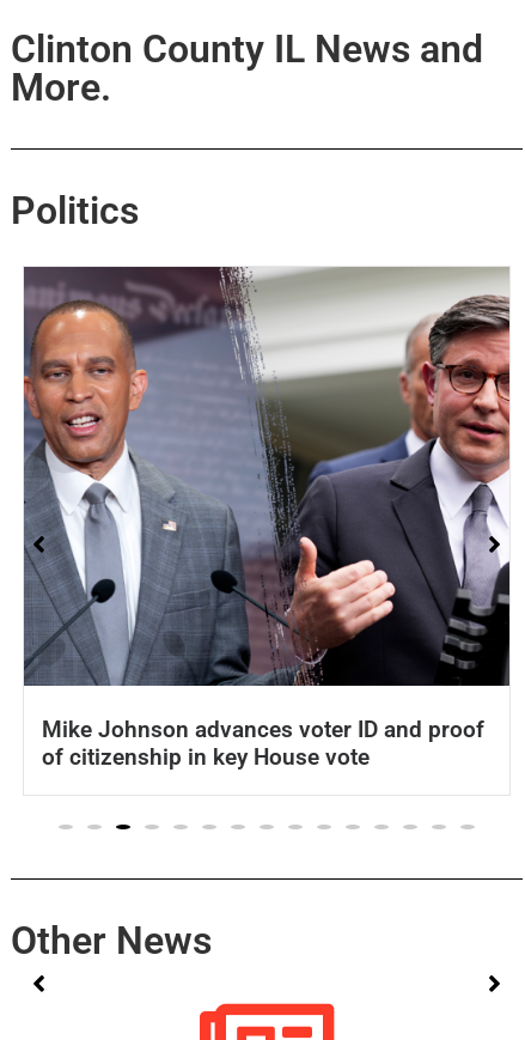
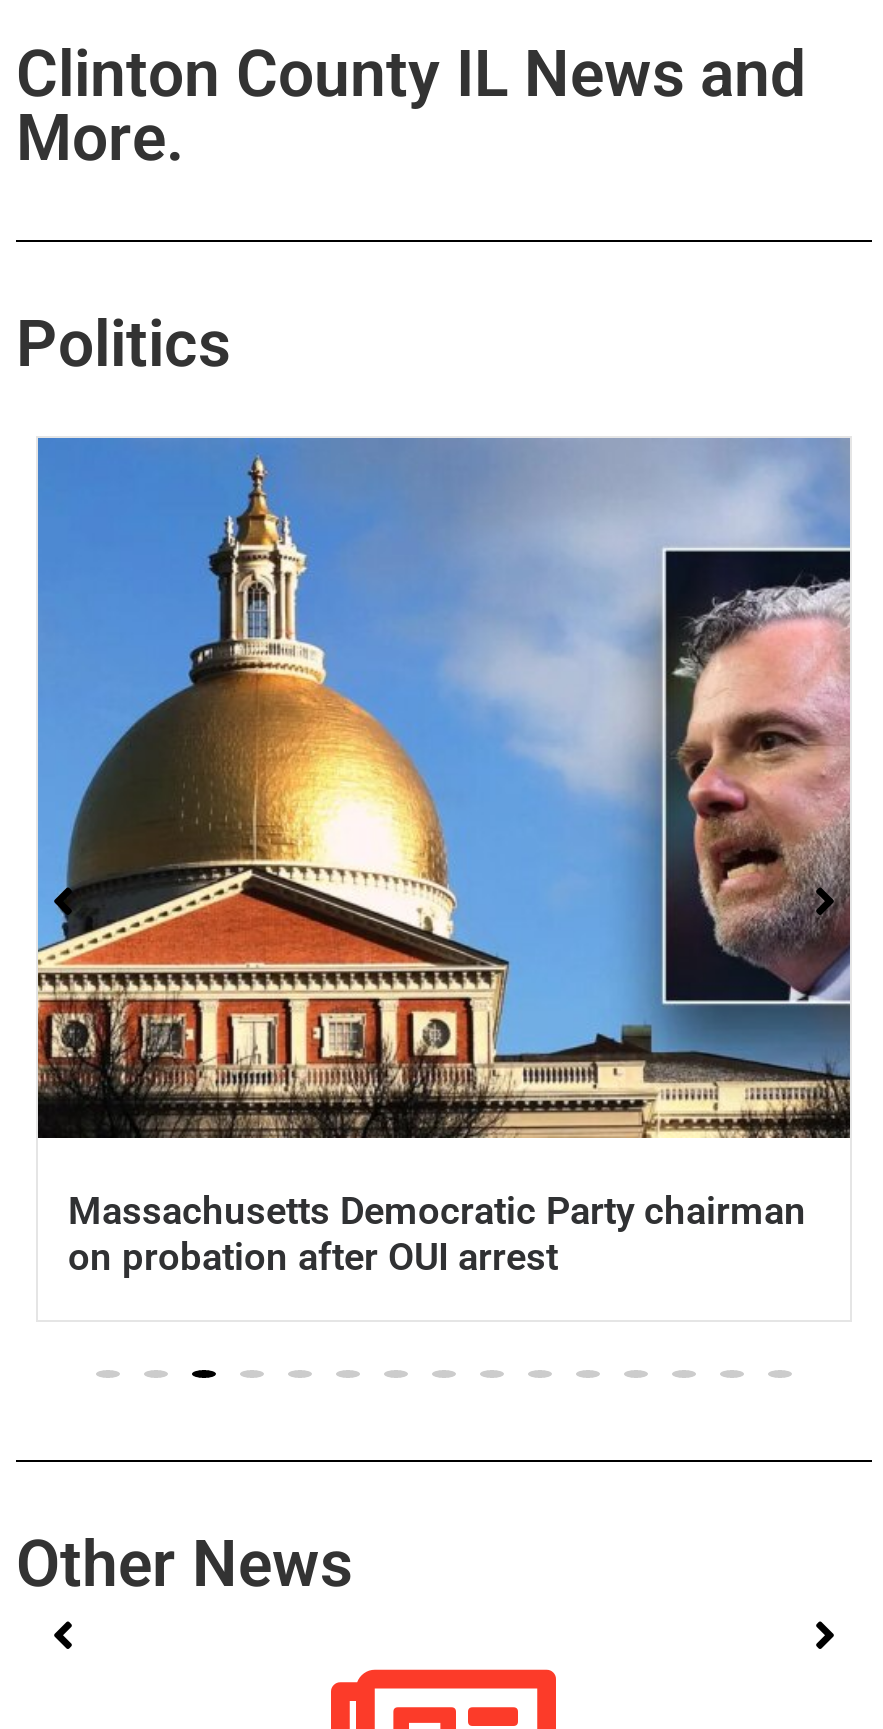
- [image]
- Mike Johnson advances voter ID and proof
- of citizenship in key House vote
+ [image]
+ Massachusetts Democratic Party chairman
+ on probation after OUI arrest
